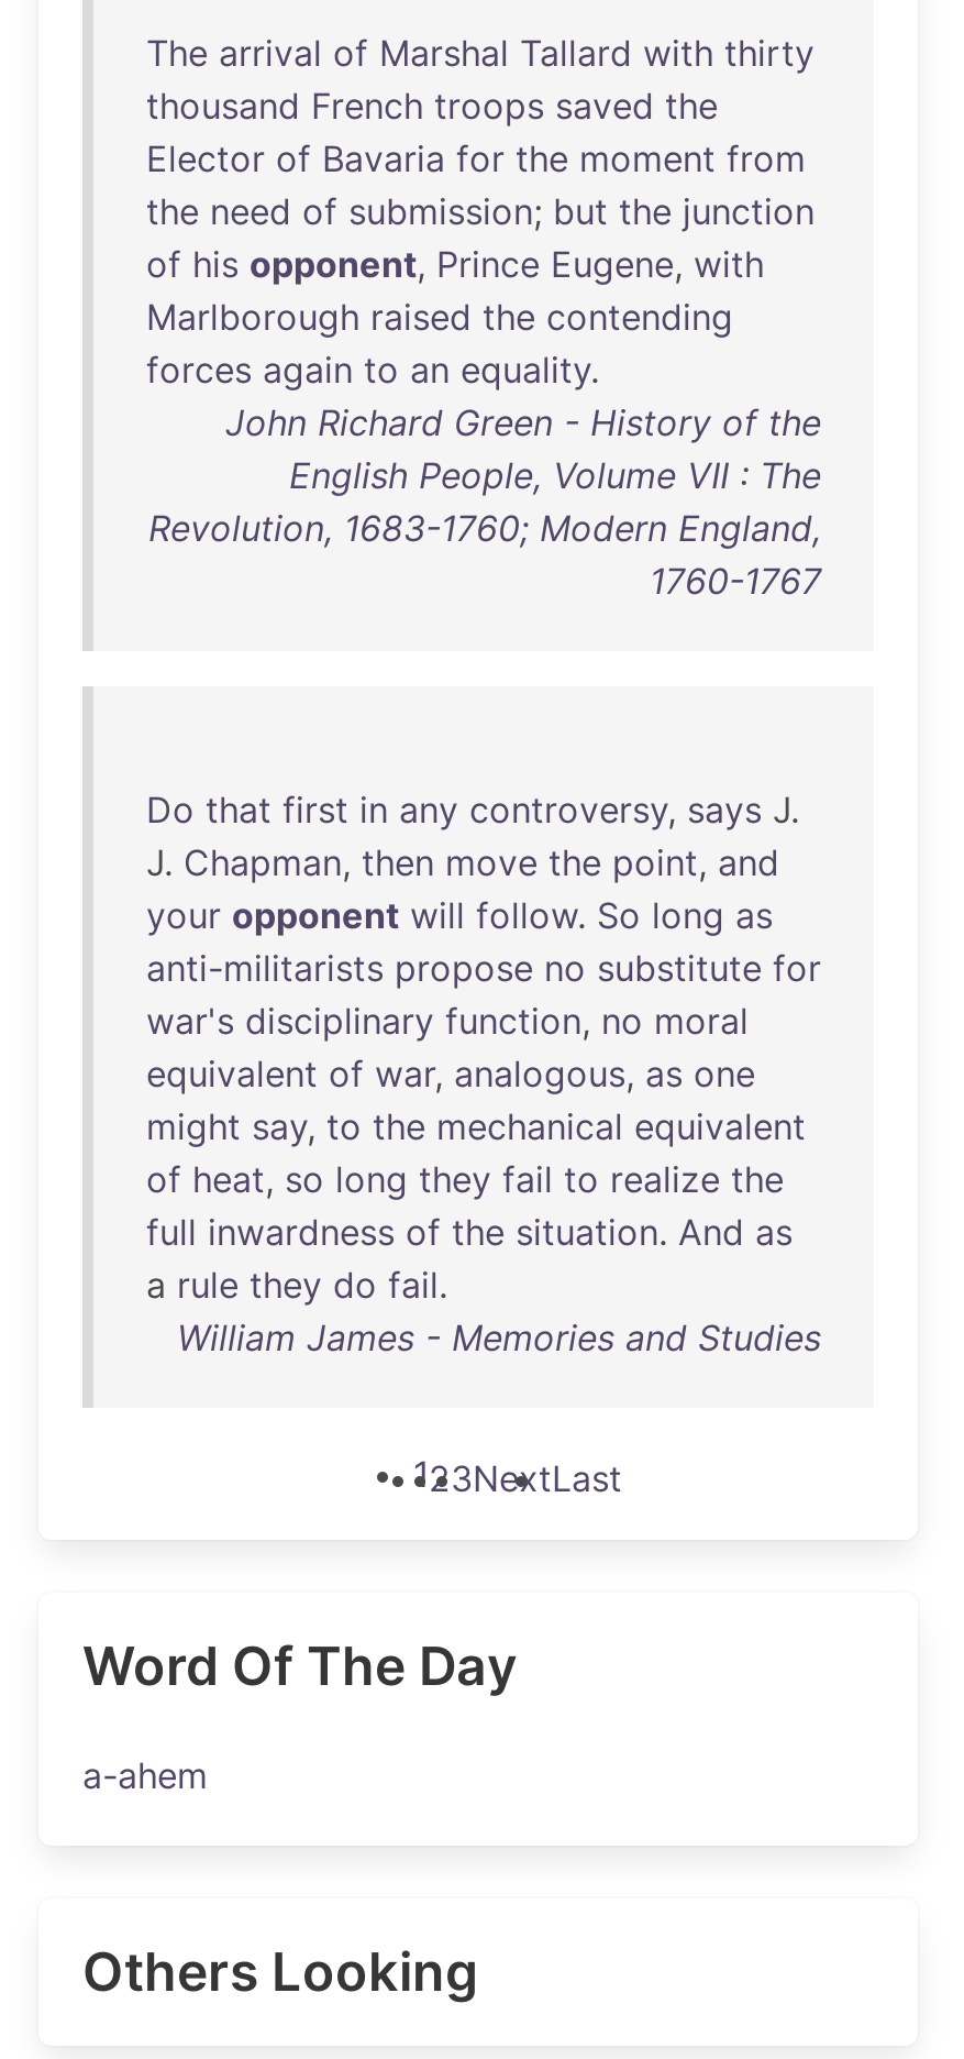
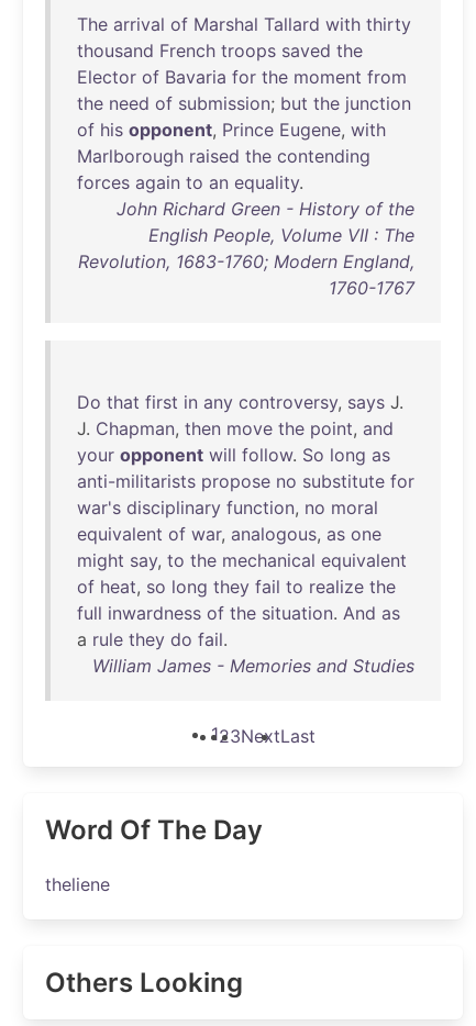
- a-ahem
+ theliene
